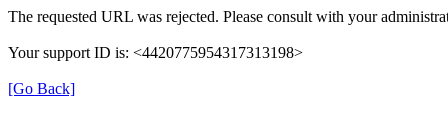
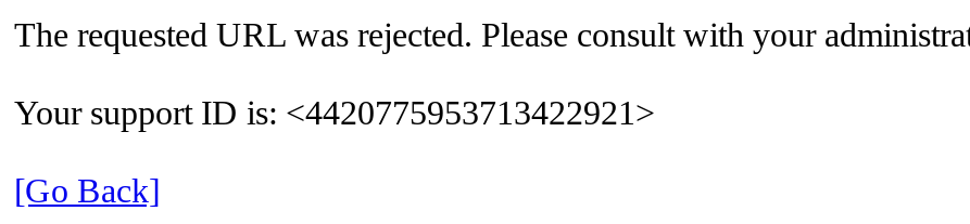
- Your support ID is: <4420775954317313198>
+ Your support ID is: <4420775953713422921>
